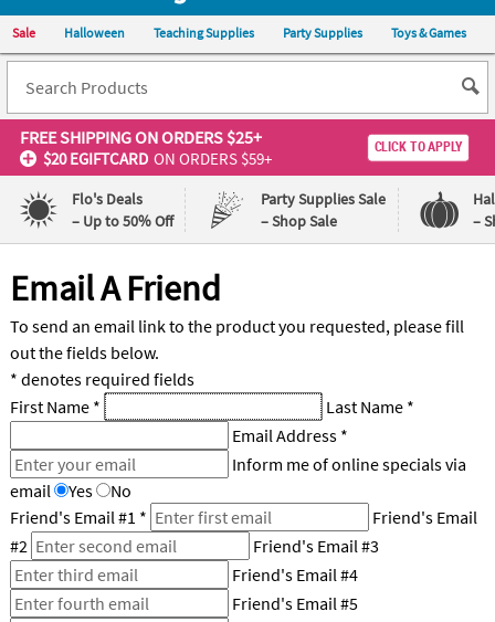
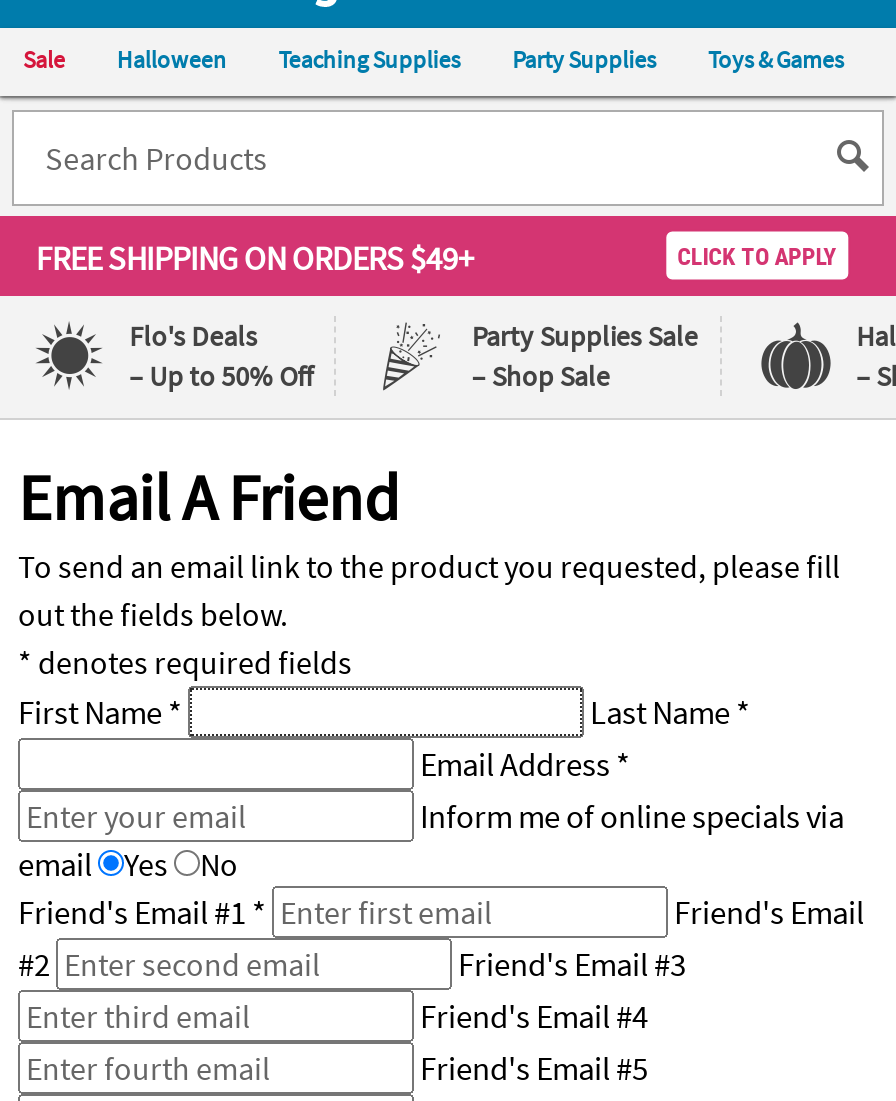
- FREE SHIPPING ON ORDERS $25+
- $20 EGIFTCARD ON ORDERS $59+
+ FREE SHIPPING ON ORDERS $49+
